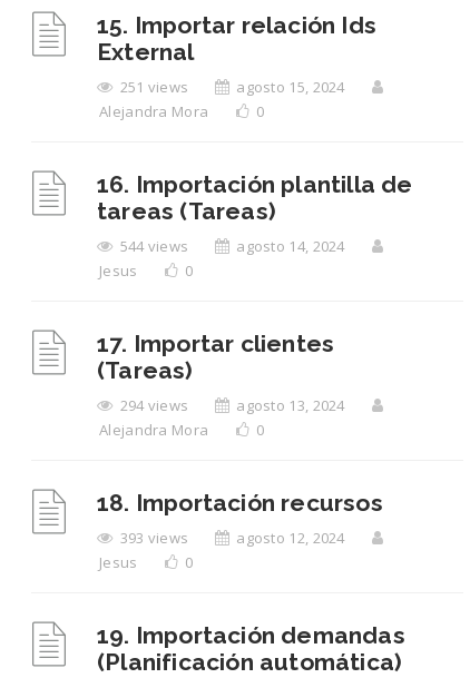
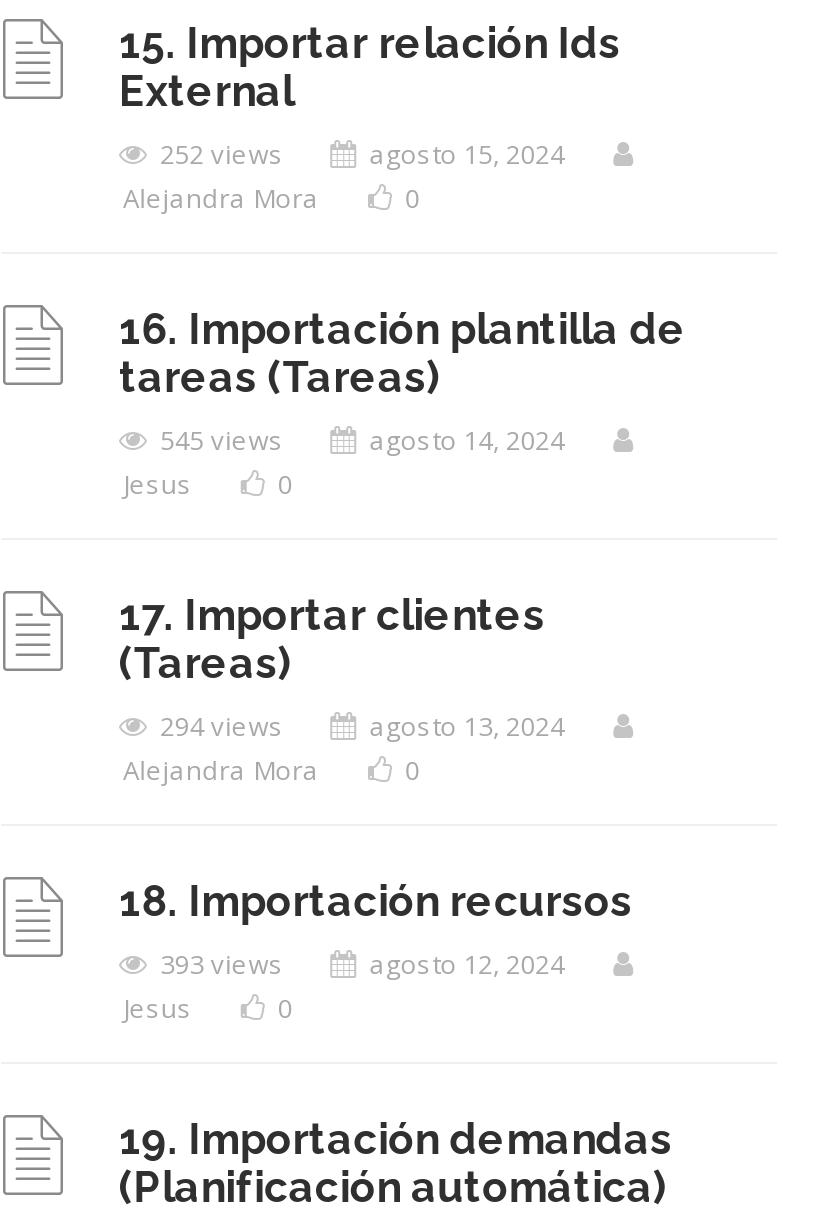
- 251 views
+ 252 views

- 544 views
+ 545 views
